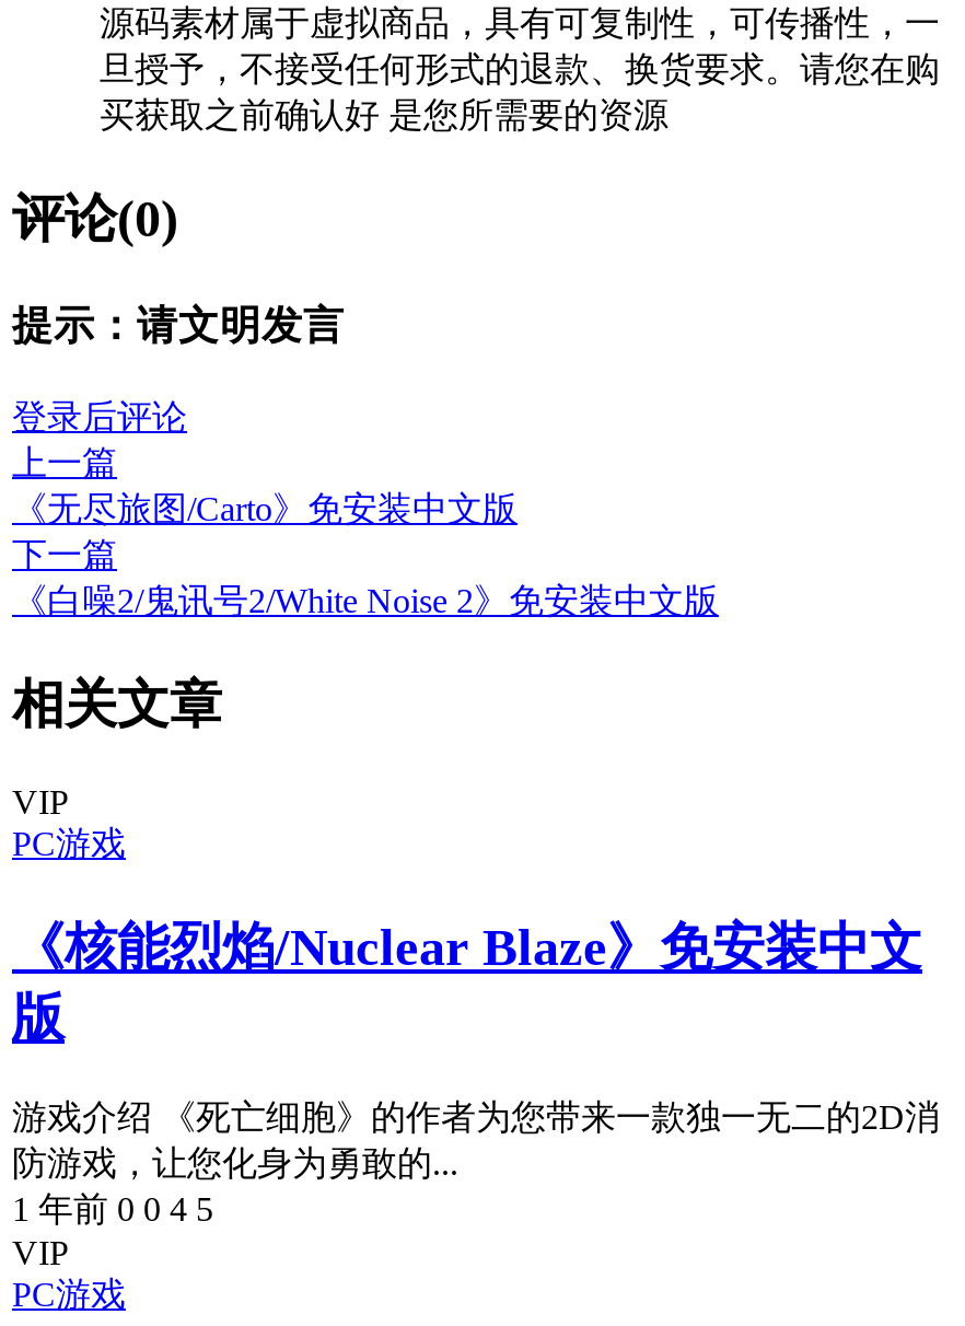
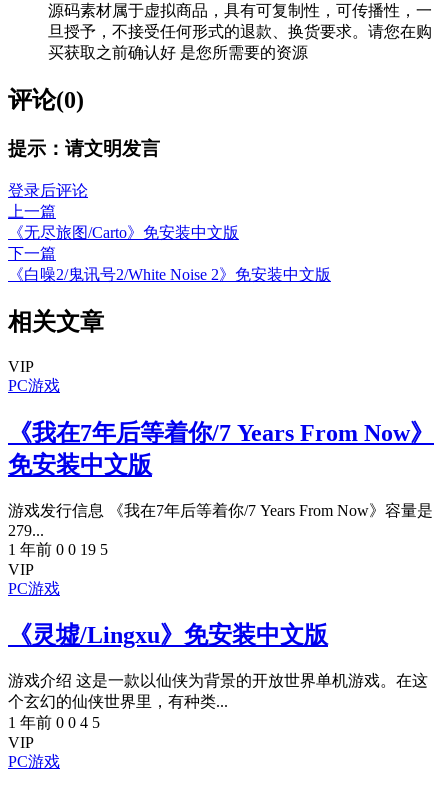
- 《核能烈焰/Nuclear Blaze》免安装中文
- 版
- 游戏介绍 《死亡细胞》的作者为您带来一款独一无二的2D消
- 防游戏，让您化身为勇敢的...
+ 《我在7年后等着你/7 Years From Now》
+ 免安装中文版
+ 游戏发行信息 《我在7年后等着你/7 Years From Now》容量是
+ 279...
+ 1 年前 0 0 19 5
+ VIP
+ PC游戏
+ 《灵墟/Lingxu》免安装中文版
+ 游戏介绍 这是一款以仙侠为背景的开放世界单机游戏。在这
+ 个玄幻的仙侠世界里，有种类...
